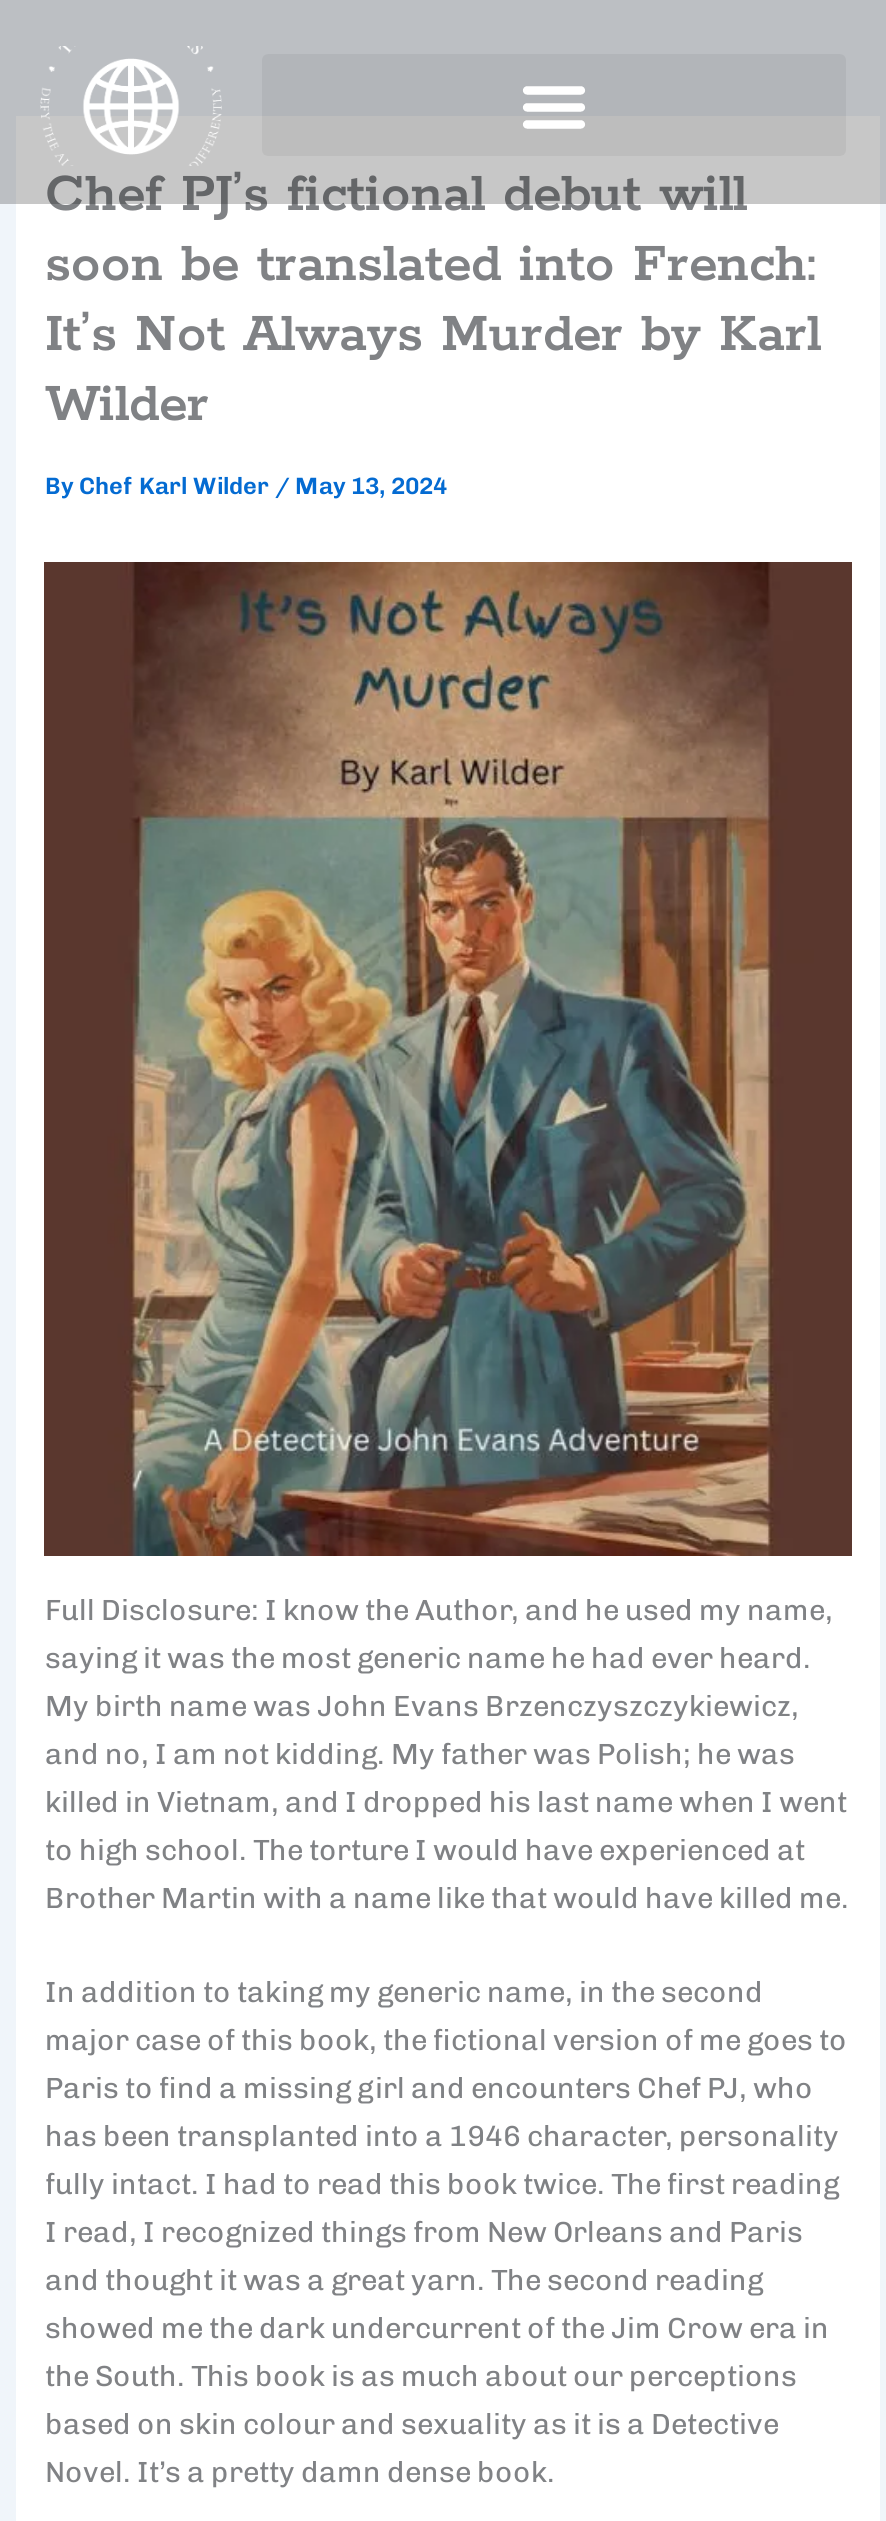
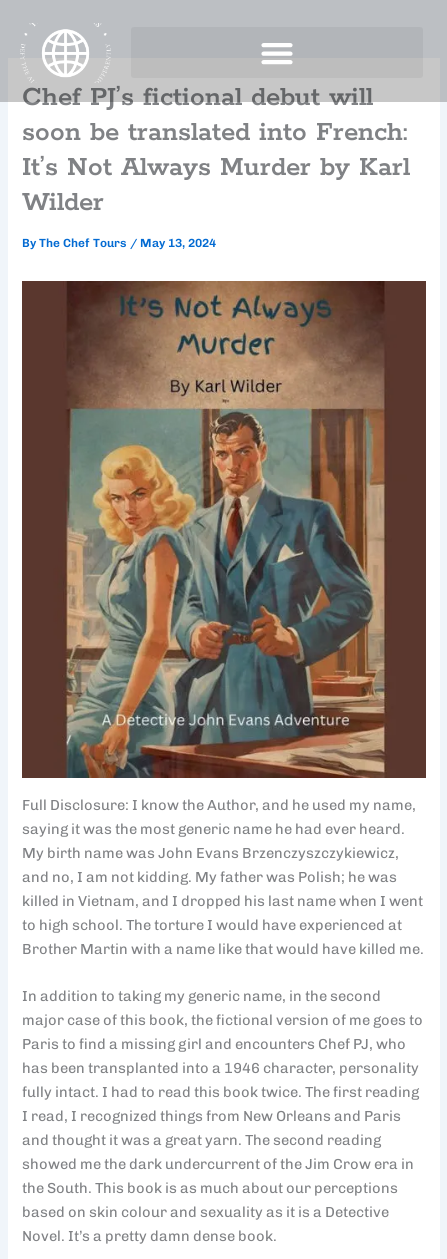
- By Chef Karl Wilder / May 13, 2024
+ By The Chef Tours / May 13, 2024
